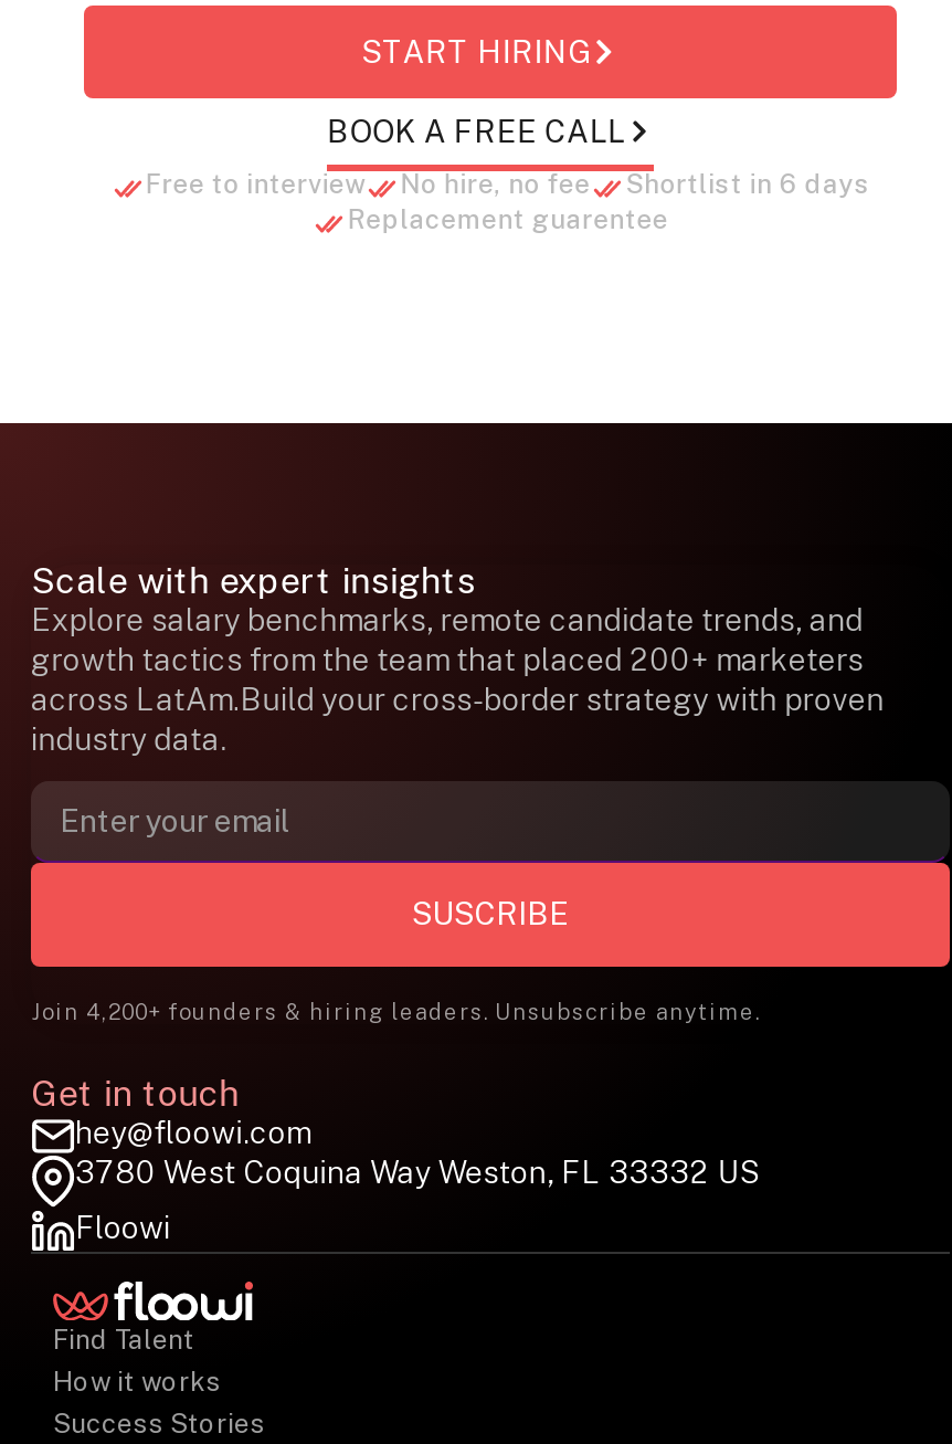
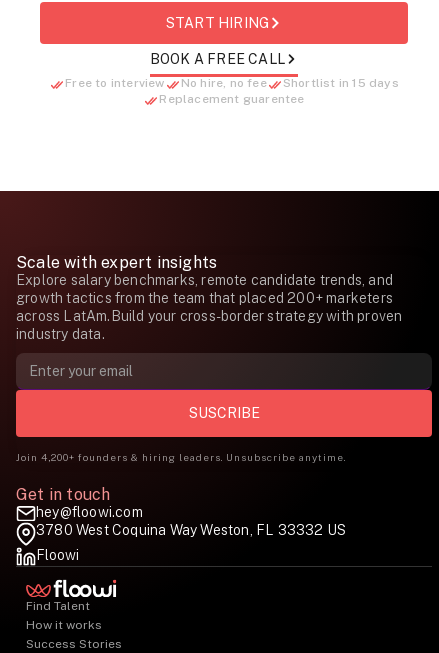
- Shortlist in 6 days
+ Shortlist in 15 days
